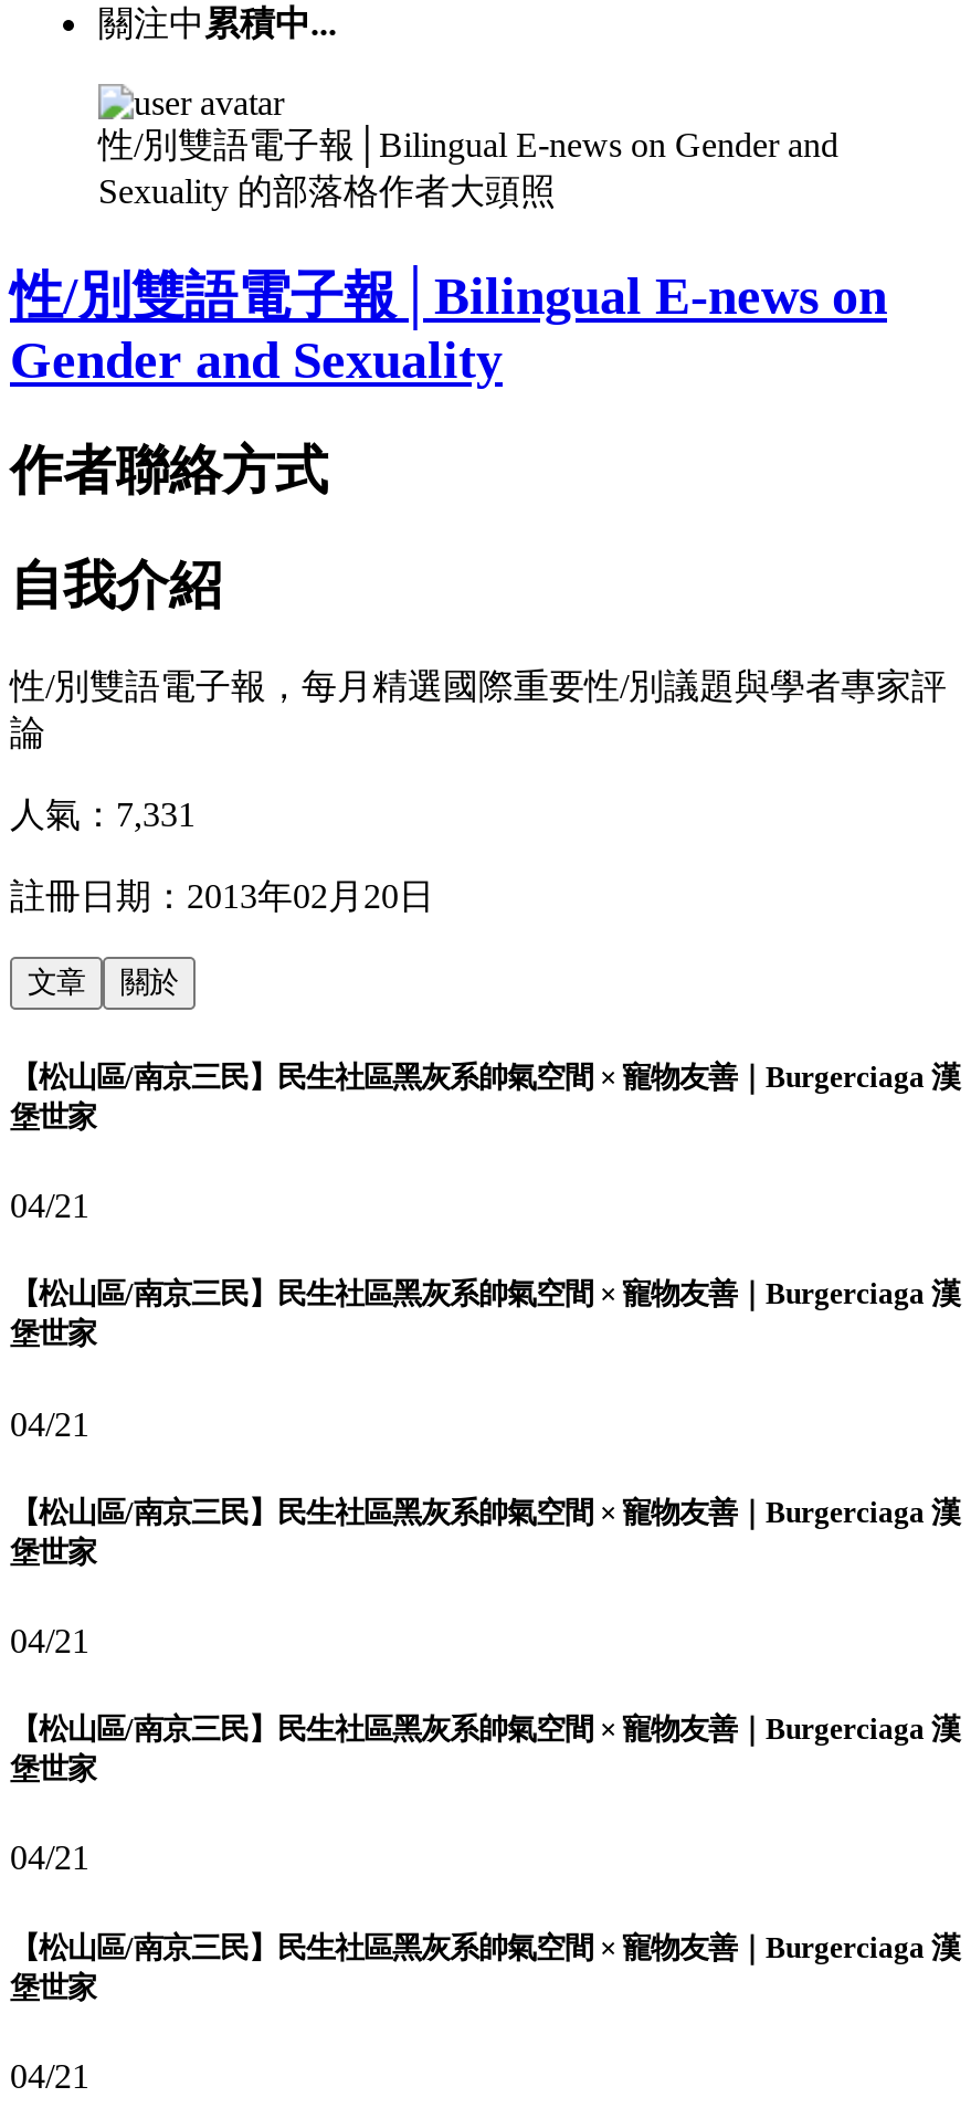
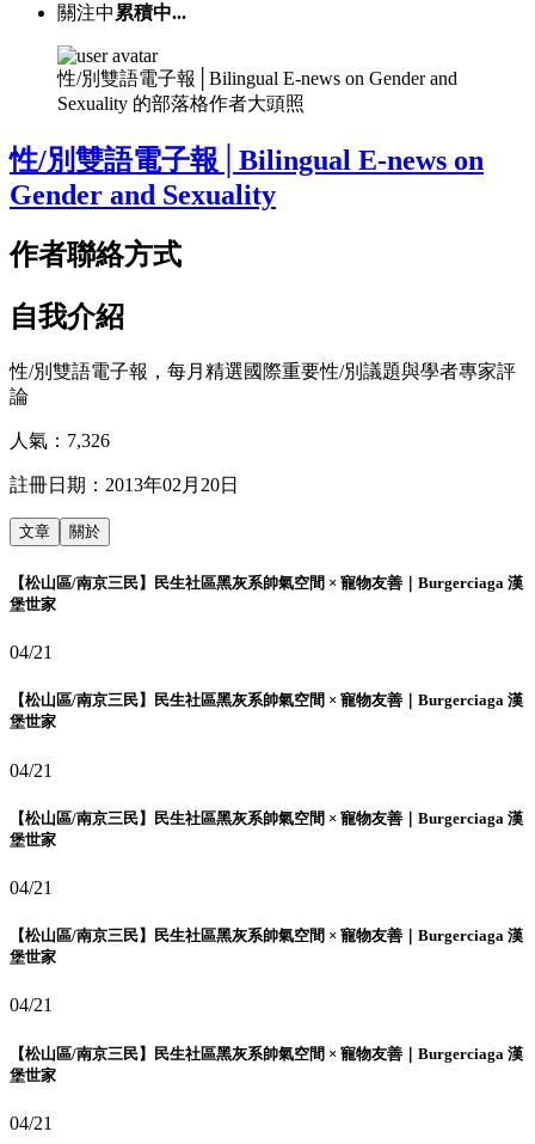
- 人氣：7,331
+ 人氣：7,326
